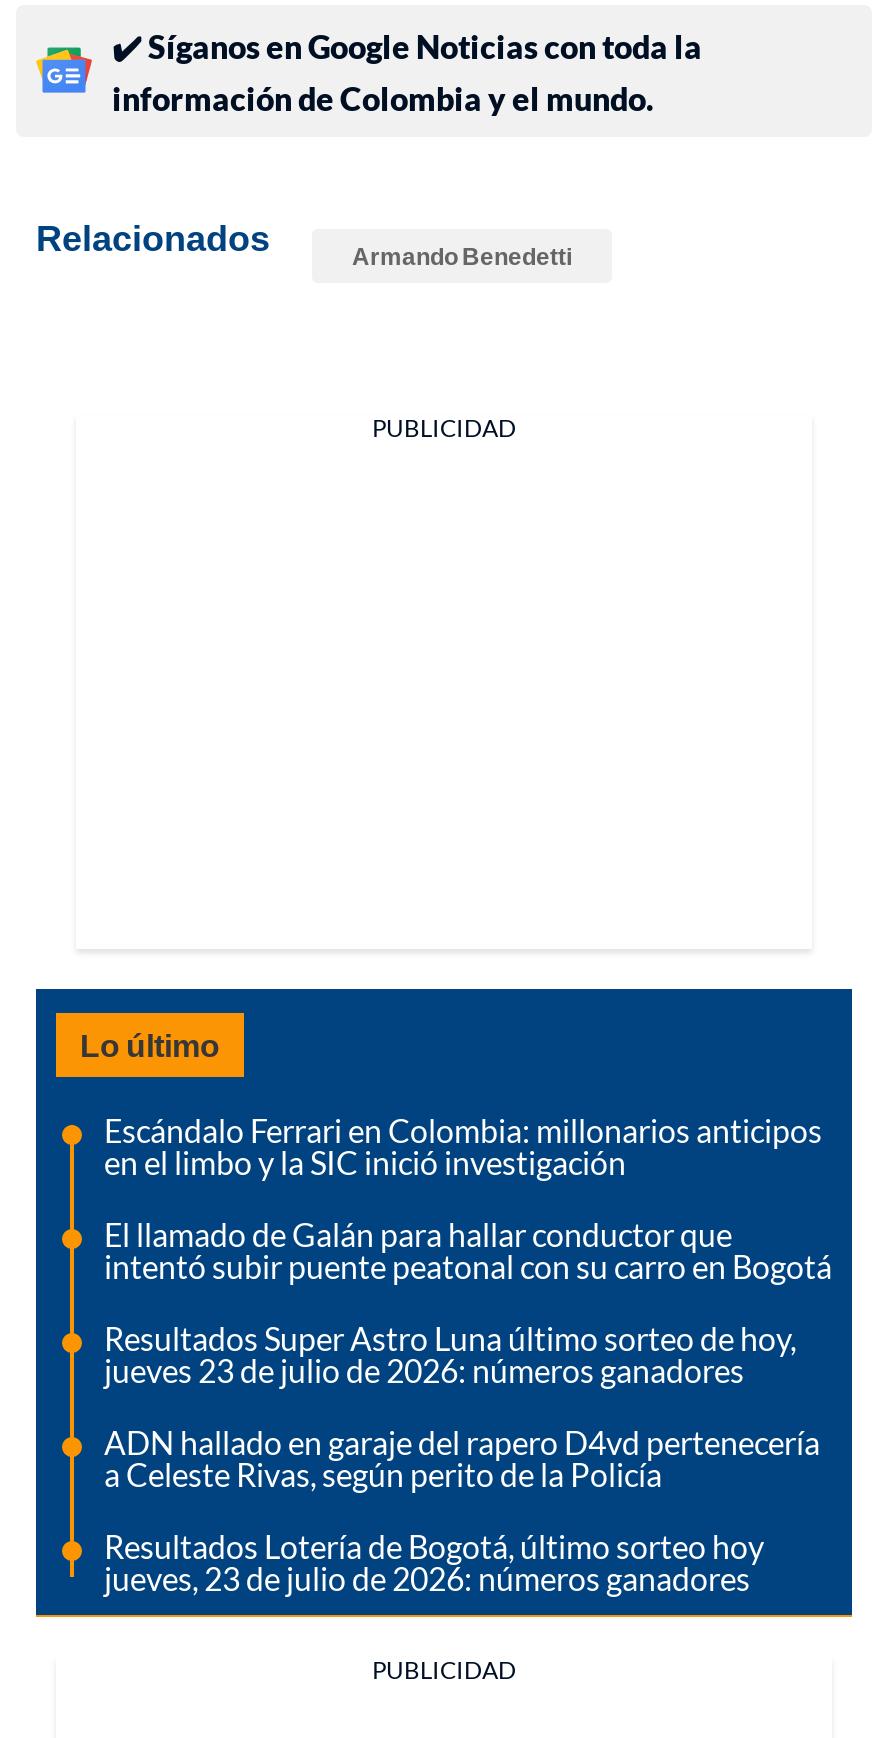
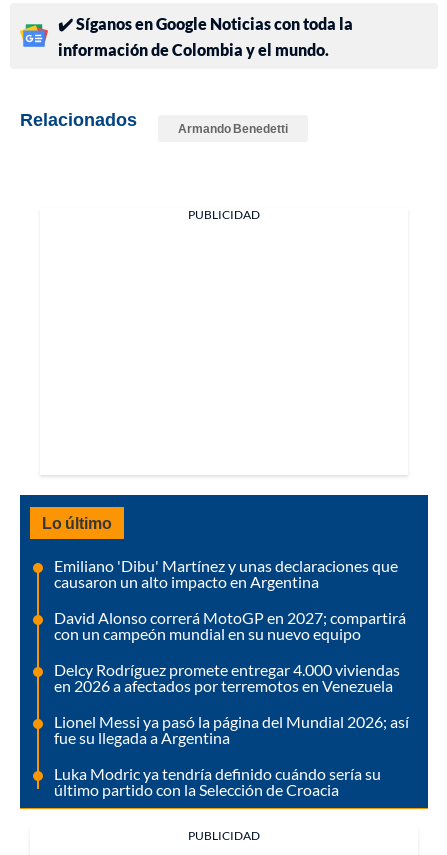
- Escándalo Ferrari en Colombia: millonarios anticipos
- en el limbo y la SIC inició investigación
+ Emiliano 'Dibu' Martínez y unas declaraciones que
+ causaron un alto impacto en Argentina

- El llamado de Galán para hallar conductor que
- intentó subir puente peatonal con su carro en Bogotá
+ David Alonso correrá MotoGP en 2027; compartirá
+ con un campeón mundial en su nuevo equipo

- Resultados Super Astro Luna último sorteo de hoy,
- jueves 23 de julio de 2026: números ganadores
+ Delcy Rodríguez promete entregar 4.000 viviendas
+ en 2026 a afectados por terremotos en Venezuela

- ADN hallado en garaje del rapero D4vd pertenecería
- a Celeste Rivas, según perito de la Policía
+ Lionel Messi ya pasó la página del Mundial 2026; así
+ fue su llegada a Argentina

- Resultados Lotería de Bogotá, último sorteo hoy
- jueves, 23 de julio de 2026: números ganadores
+ Luka Modric ya tendría definido cuándo sería su
+ último partido con la Selección de Croacia
